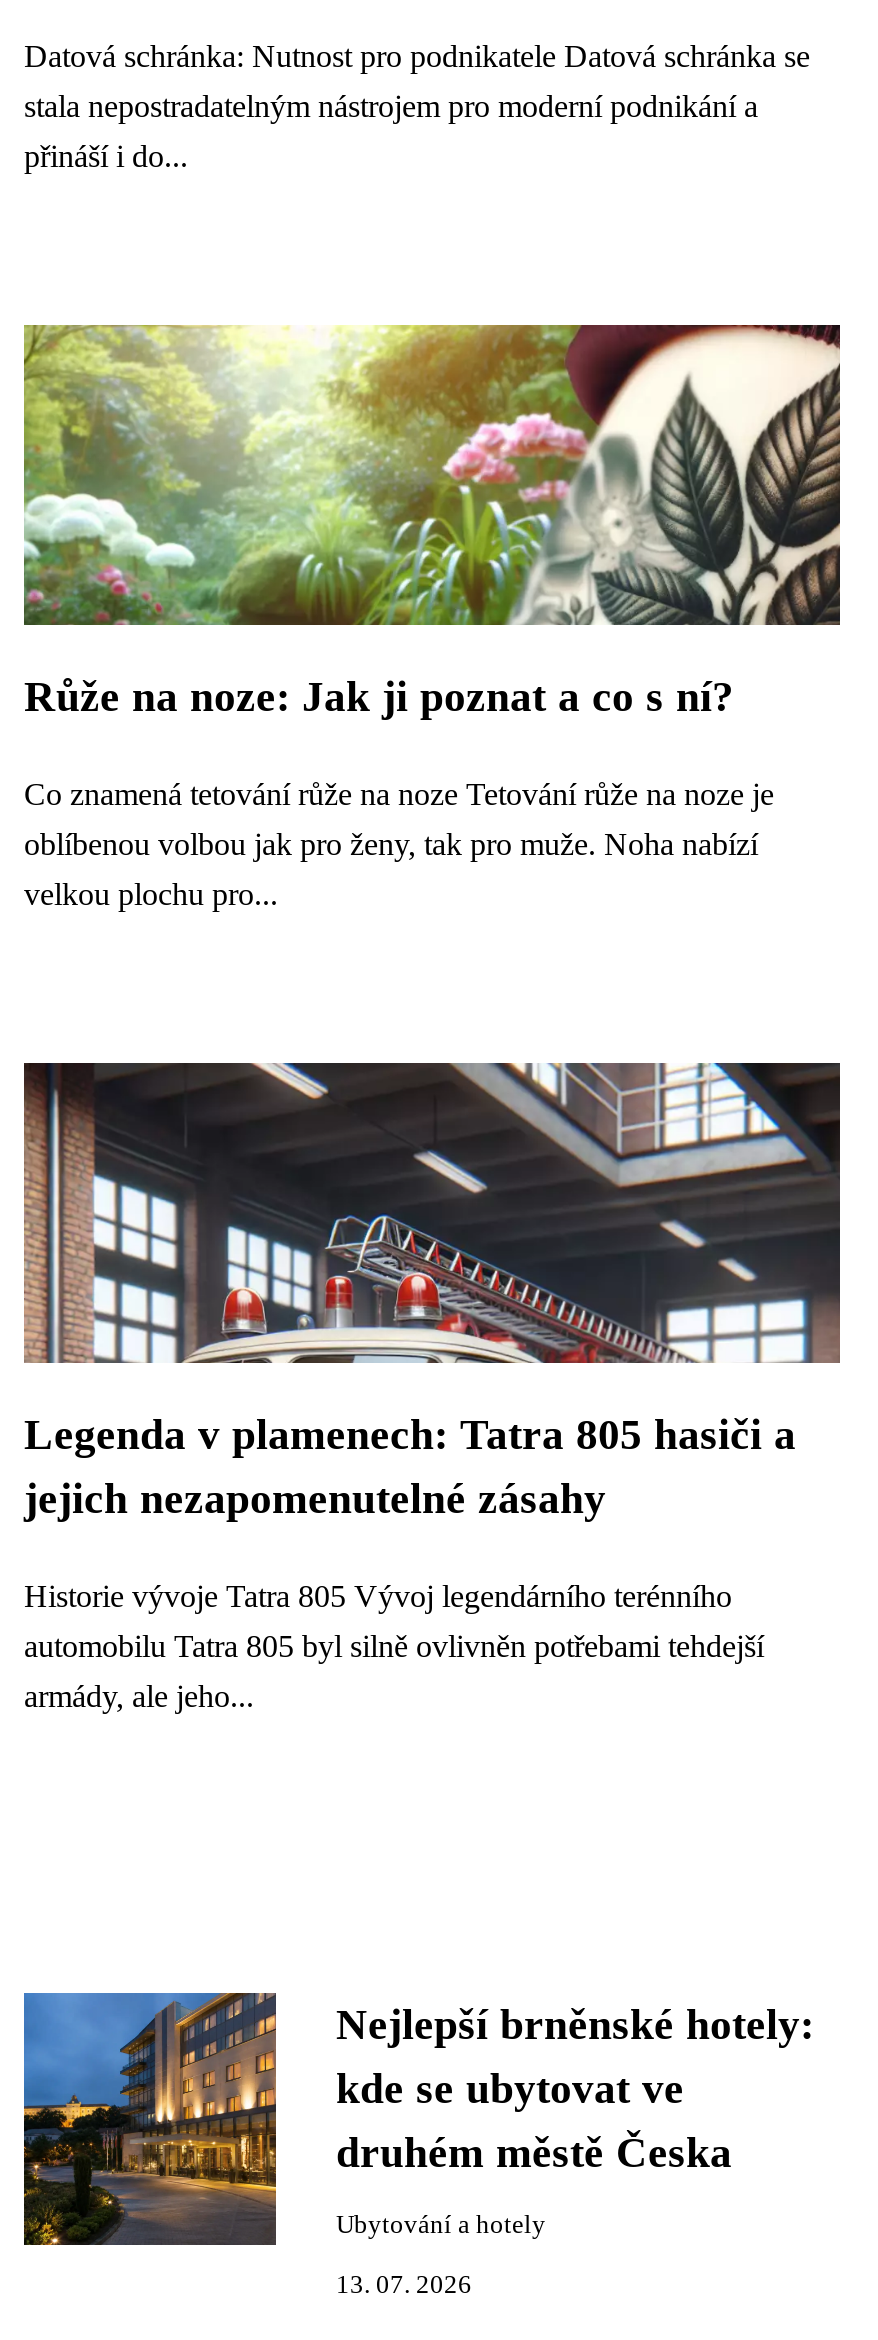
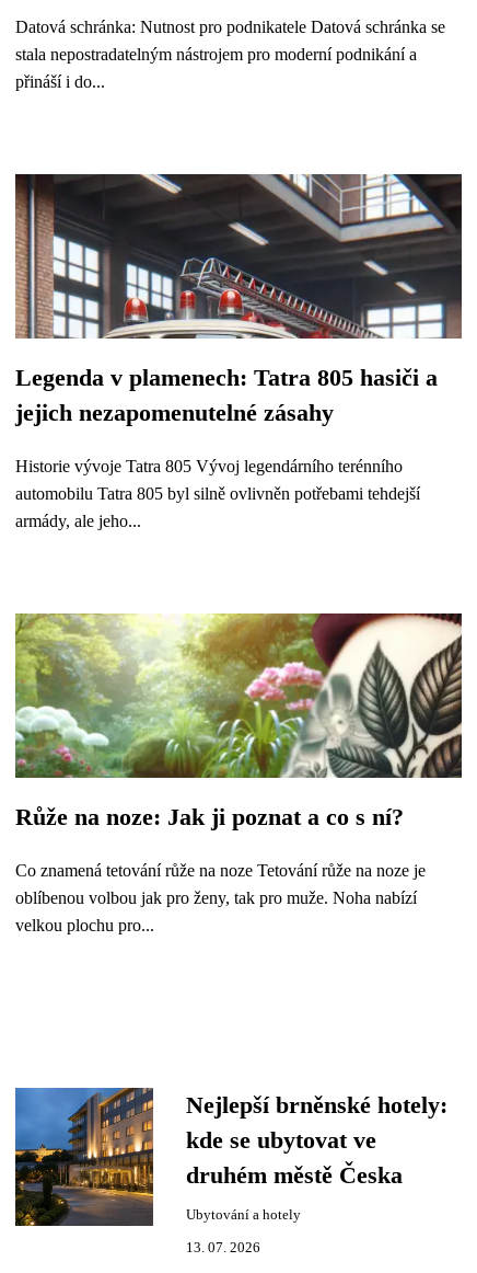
moved down: [image] | Růže na noze: Jak ji poznat a co s ní? | Co znamená tetování růže na noze Tetování růže na noze je | oblíbenou volbou jak pro ženy, tak pro muže. Noha nabízí | velkou plochu pro...

moved up: [image] | Legenda v plamenech: Tatra 805 hasiči a | jejich nezapomenutelné zásahy | Historie vývoje Tatra 805 Vývoj legendárního terénního | automobilu Tatra 805 byl silně ovlivněn potřebami tehdejší | armády, ale jeho...
